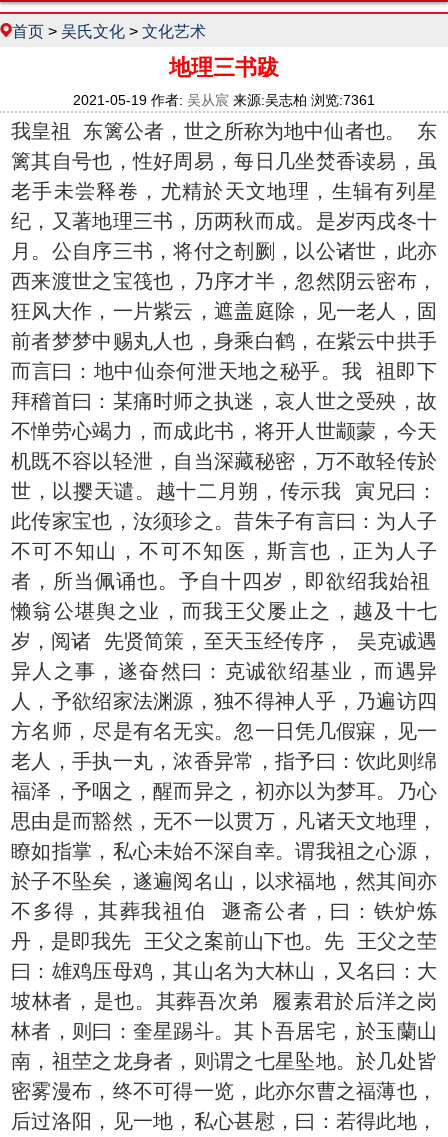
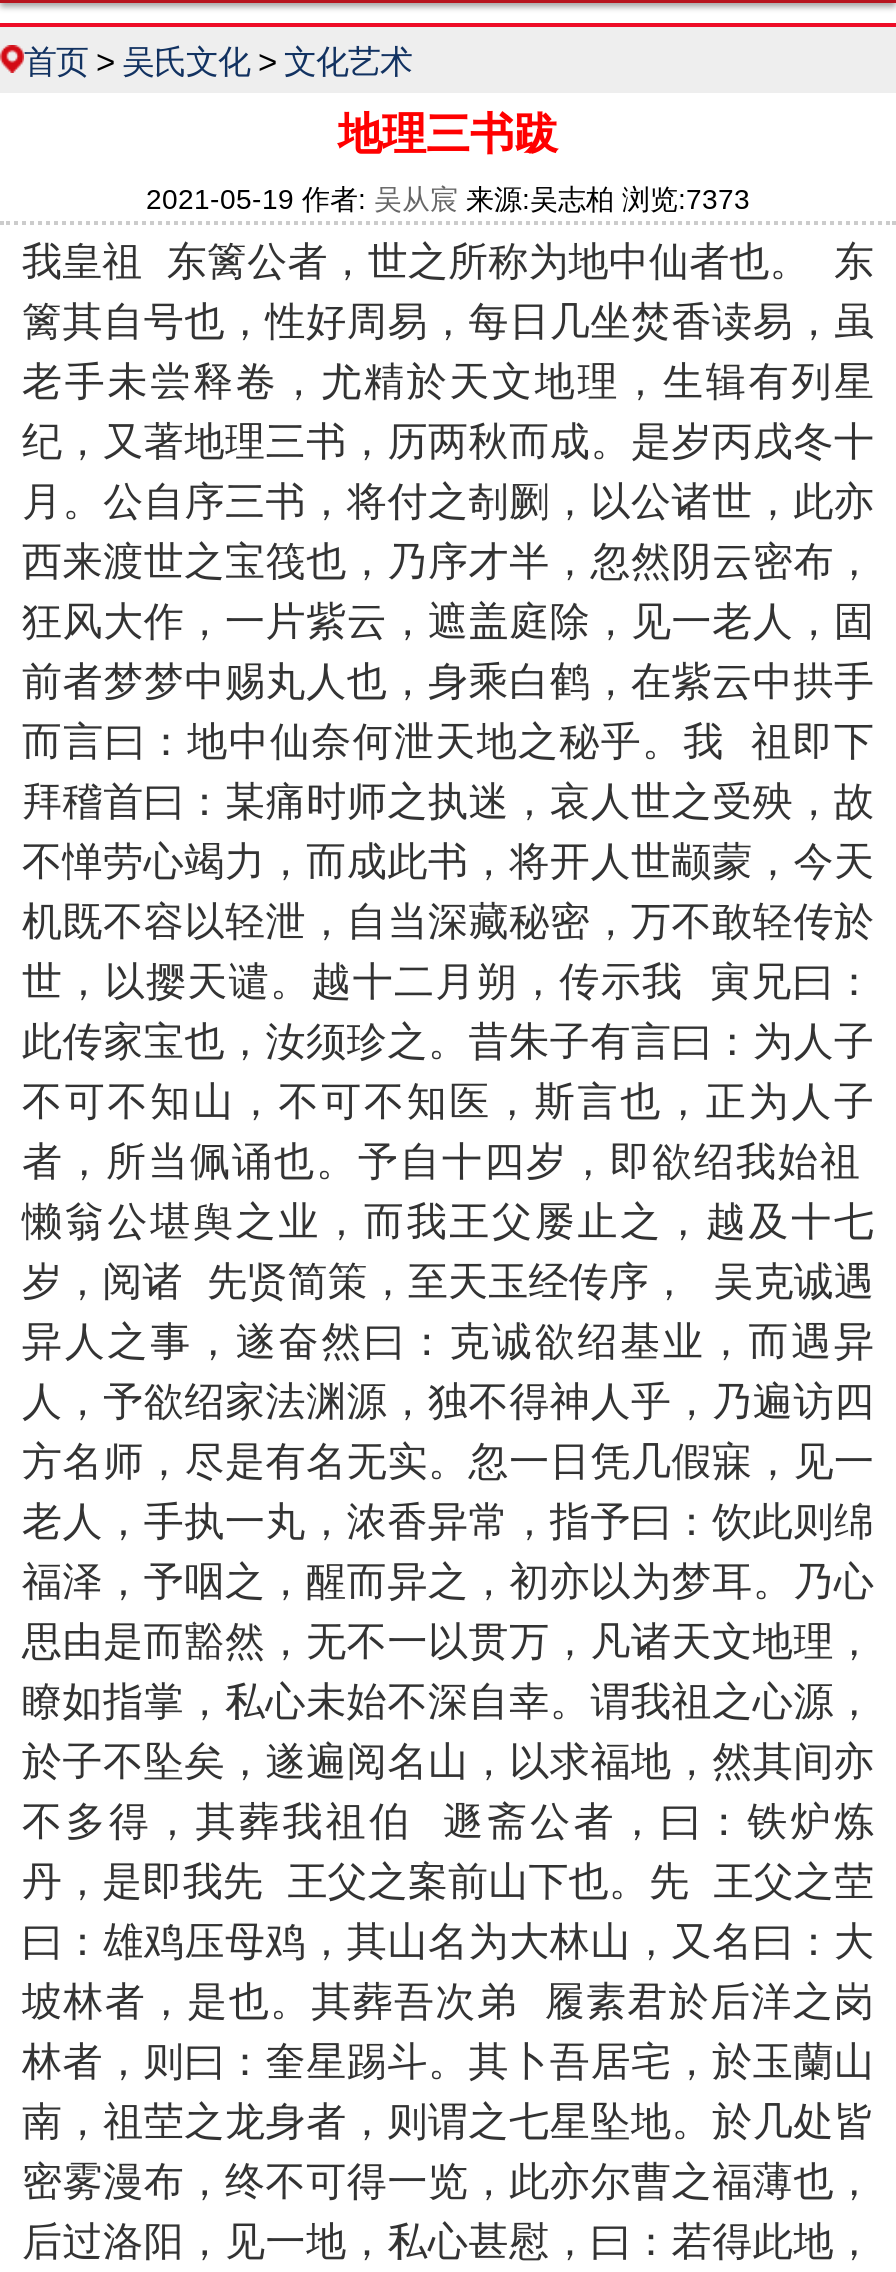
- 2021-05-19 作者:吴从宸来源:吴志柏 浏览:7361
+ 2021-05-19 作者:吴从宸来源:吴志柏 浏览:7373
